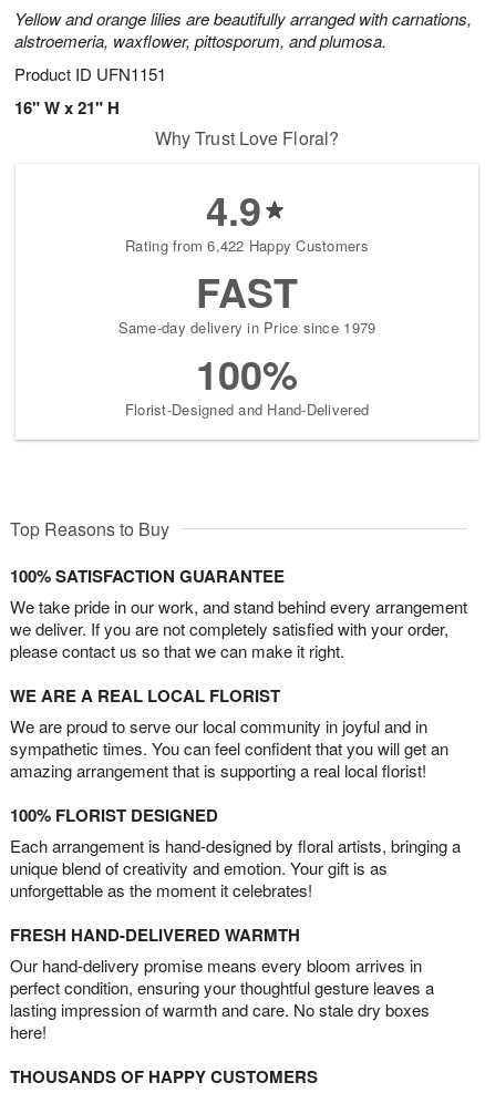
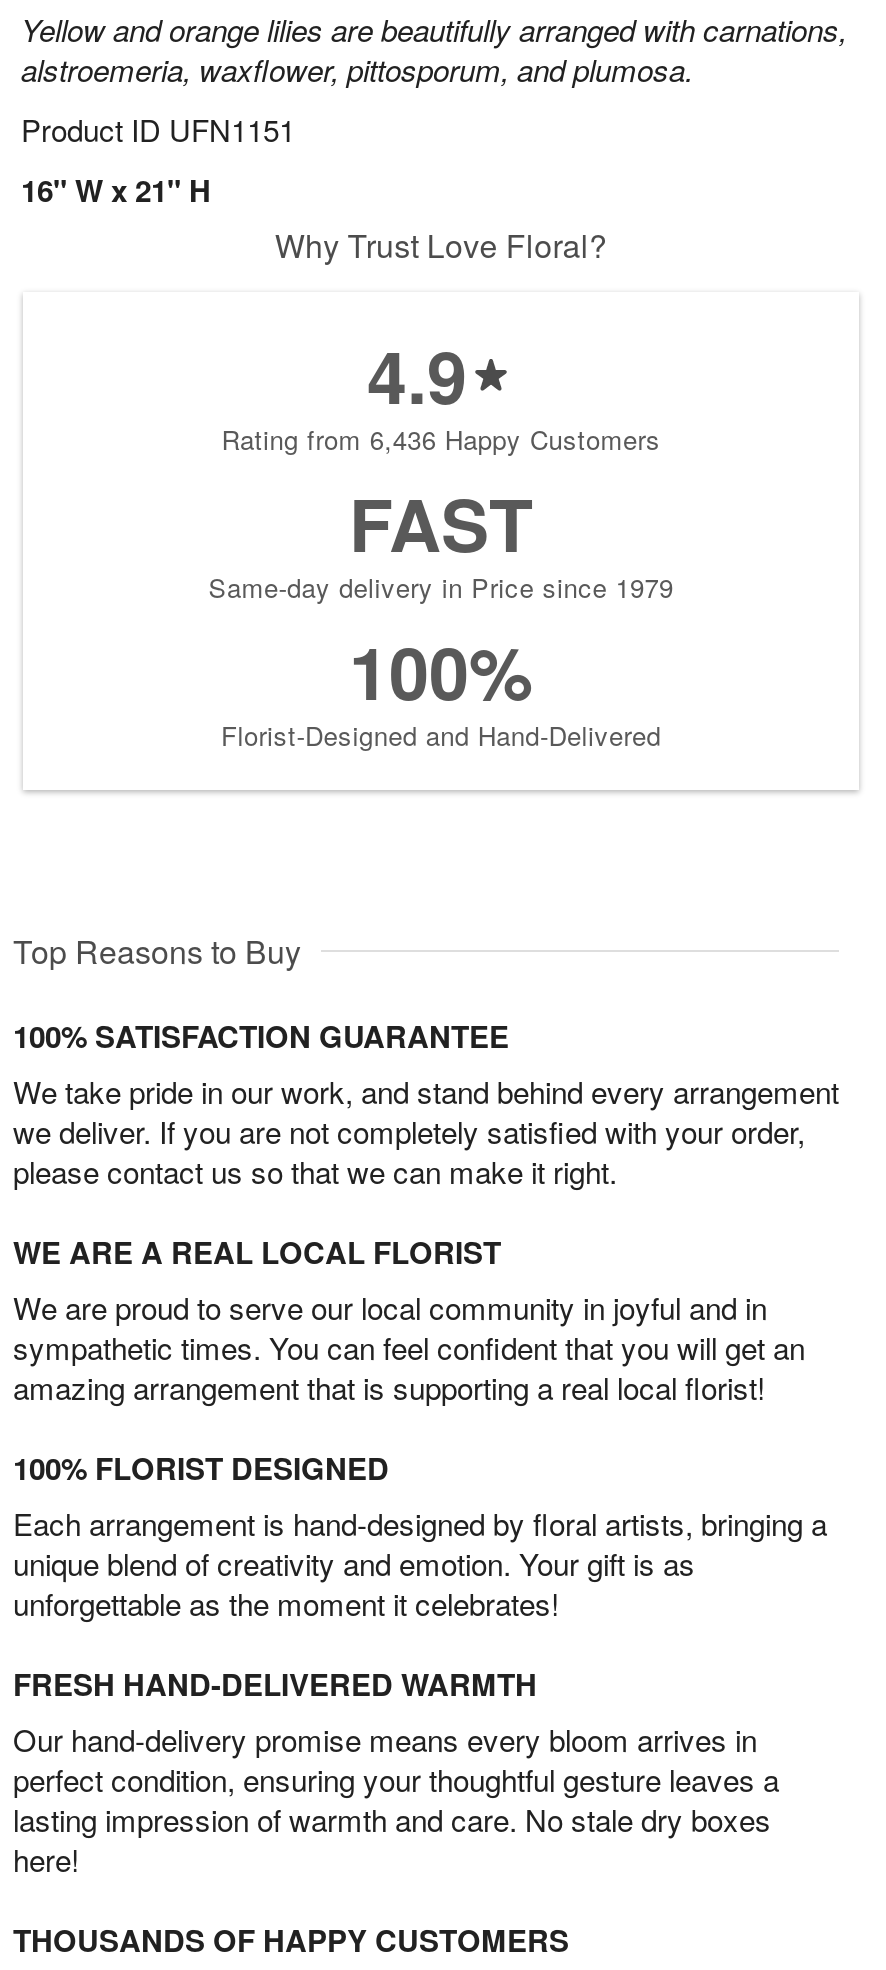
- Rating from 6,422 Happy Customers
+ Rating from 6,436 Happy Customers
